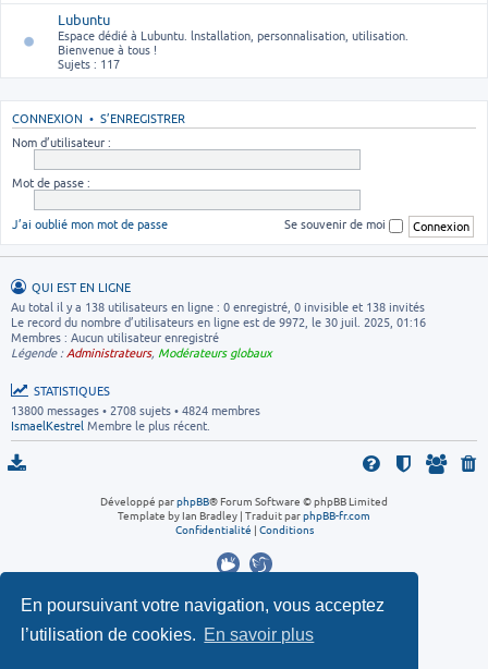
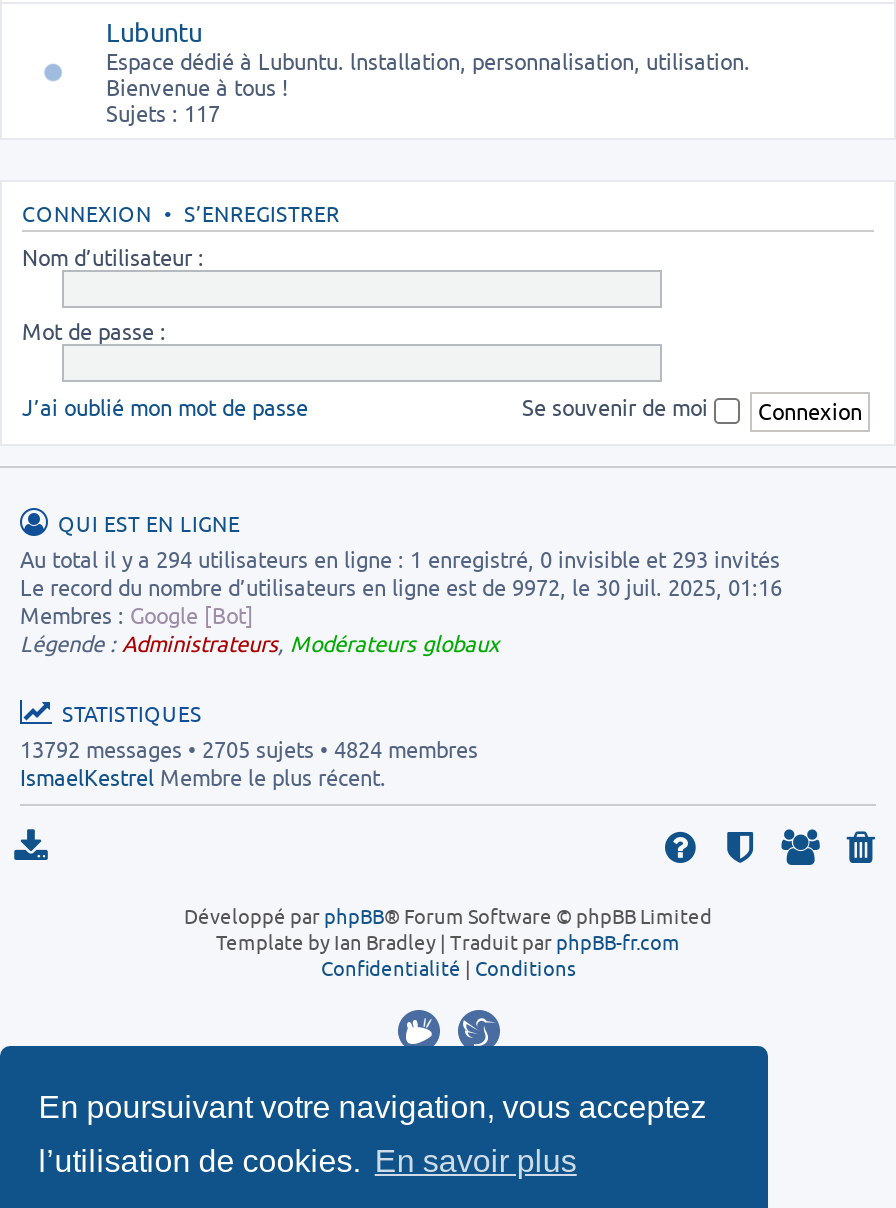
- Au total il y a 138 utilisateurs en ligne : 0 enregistré, 0 invisible et 138 invités
+ Au total il y a 294 utilisateurs en ligne : 1 enregistré, 0 invisible et 293 invités

- Membres : Aucun utilisateur enregistré
+ Membres : Google [Bot]

- 13800 messages • 2708 sujets • 4824 membres
+ 13792 messages • 2705 sujets • 4824 membres
